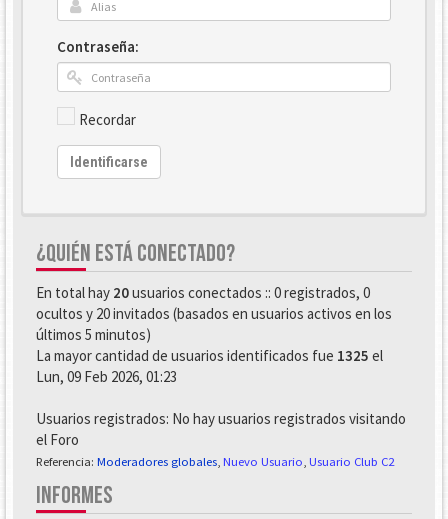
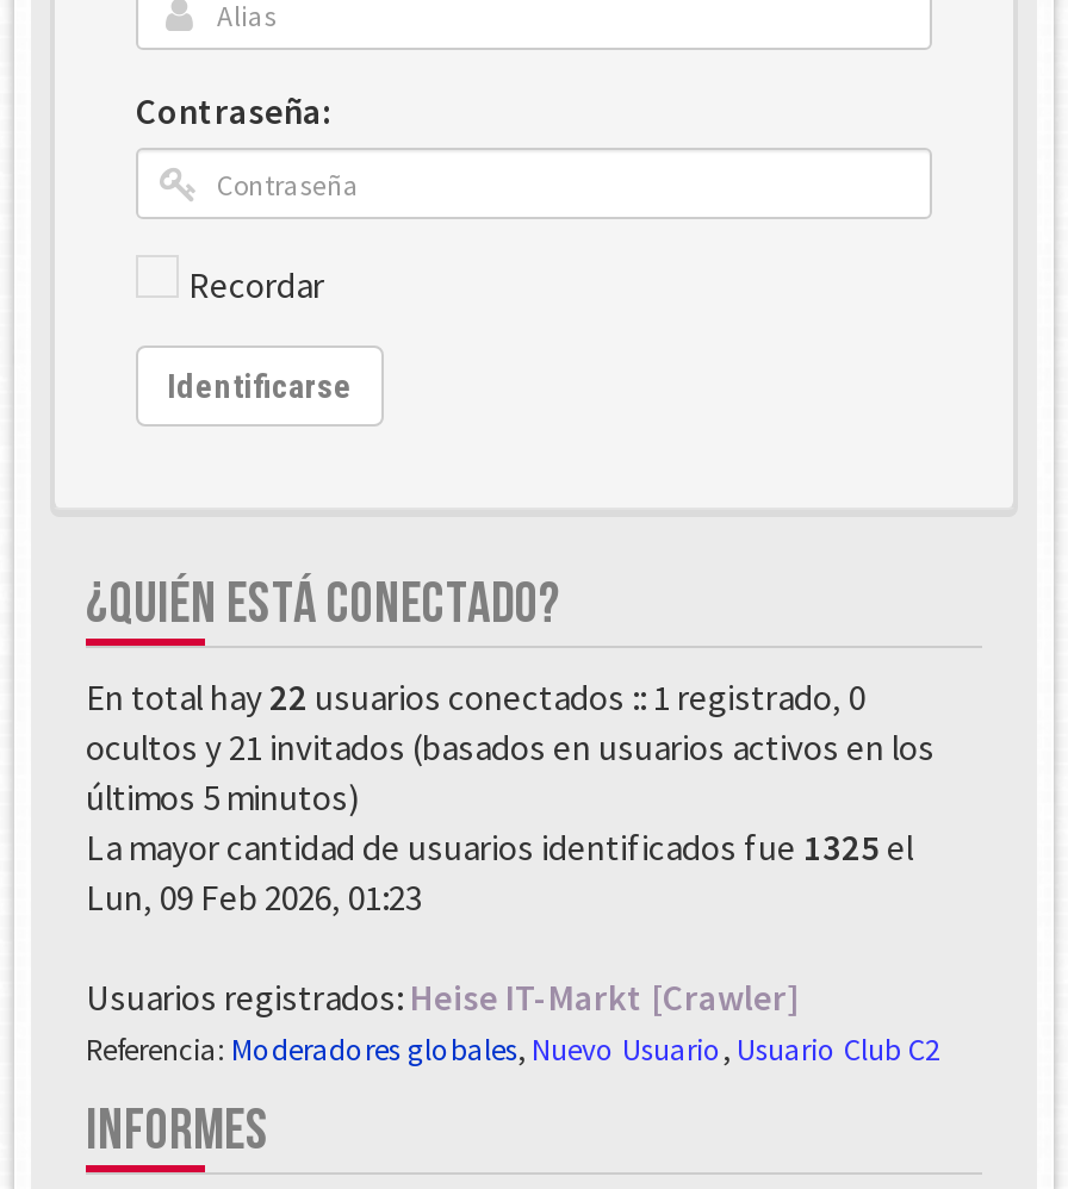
- En total hay 20 usuarios conectados :: 0 registrados, 0
+ En total hay 22 usuarios conectados :: 1 registrado, 0

- ocultos y 20 invitados (basados en usuarios activos en los
+ ocultos y 21 invitados (basados en usuarios activos en los

- Usuarios registrados: No hay usuarios registrados visitando
- el Foro
+ Usuarios registrados: Heise IT-Markt [Crawler]
